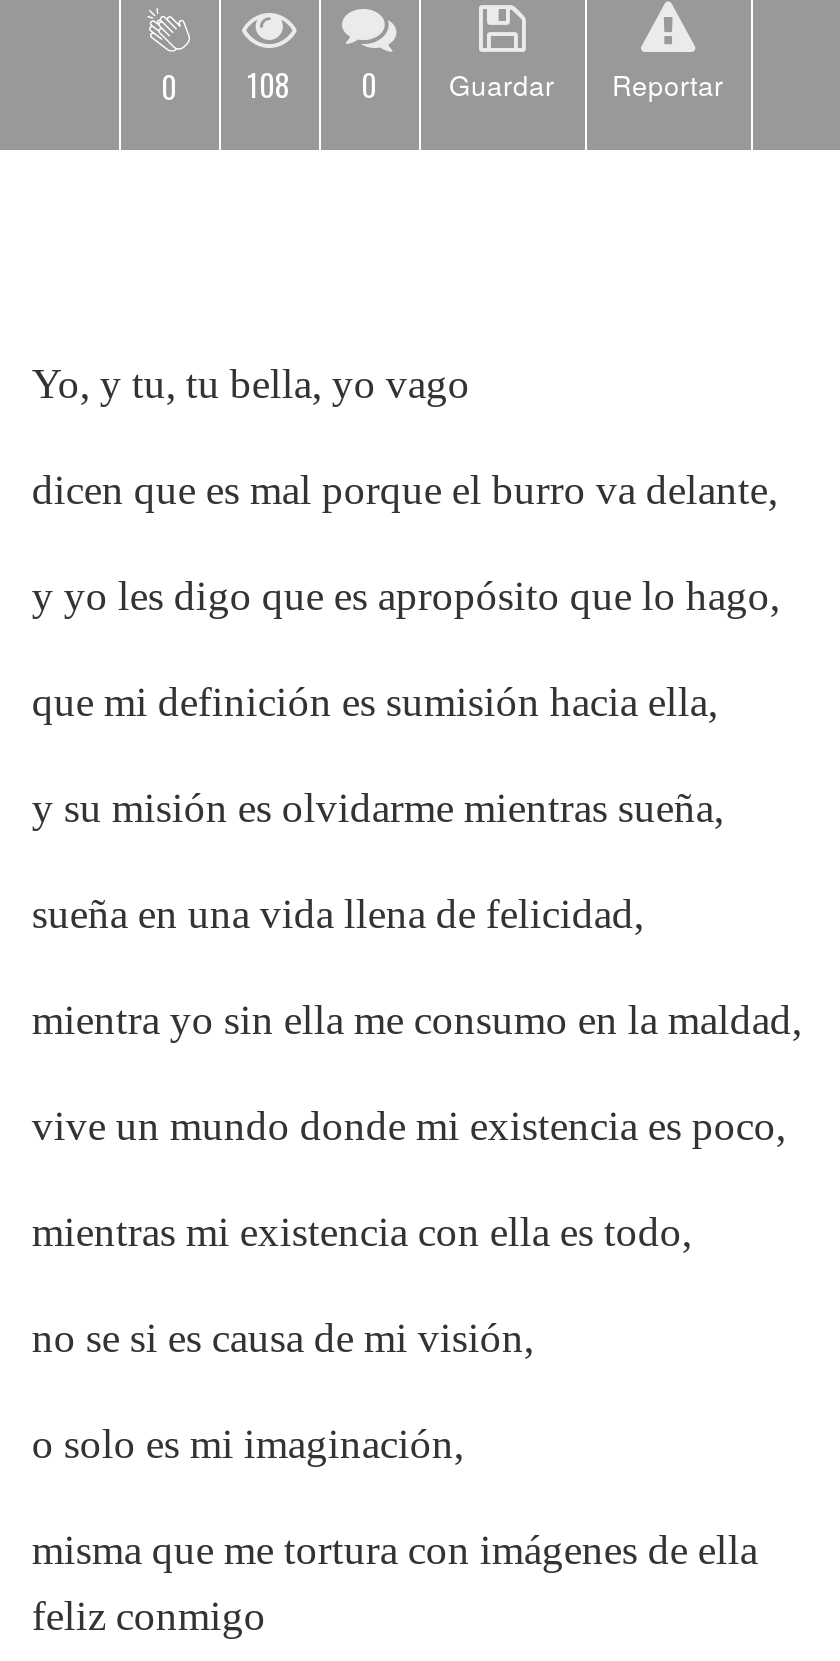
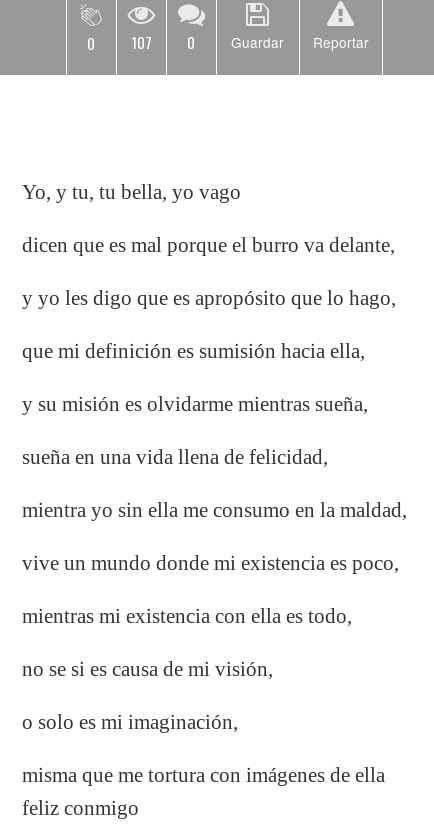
- 0 108 0 Guardar Reportar
+ 0 107 0 Guardar Reportar
